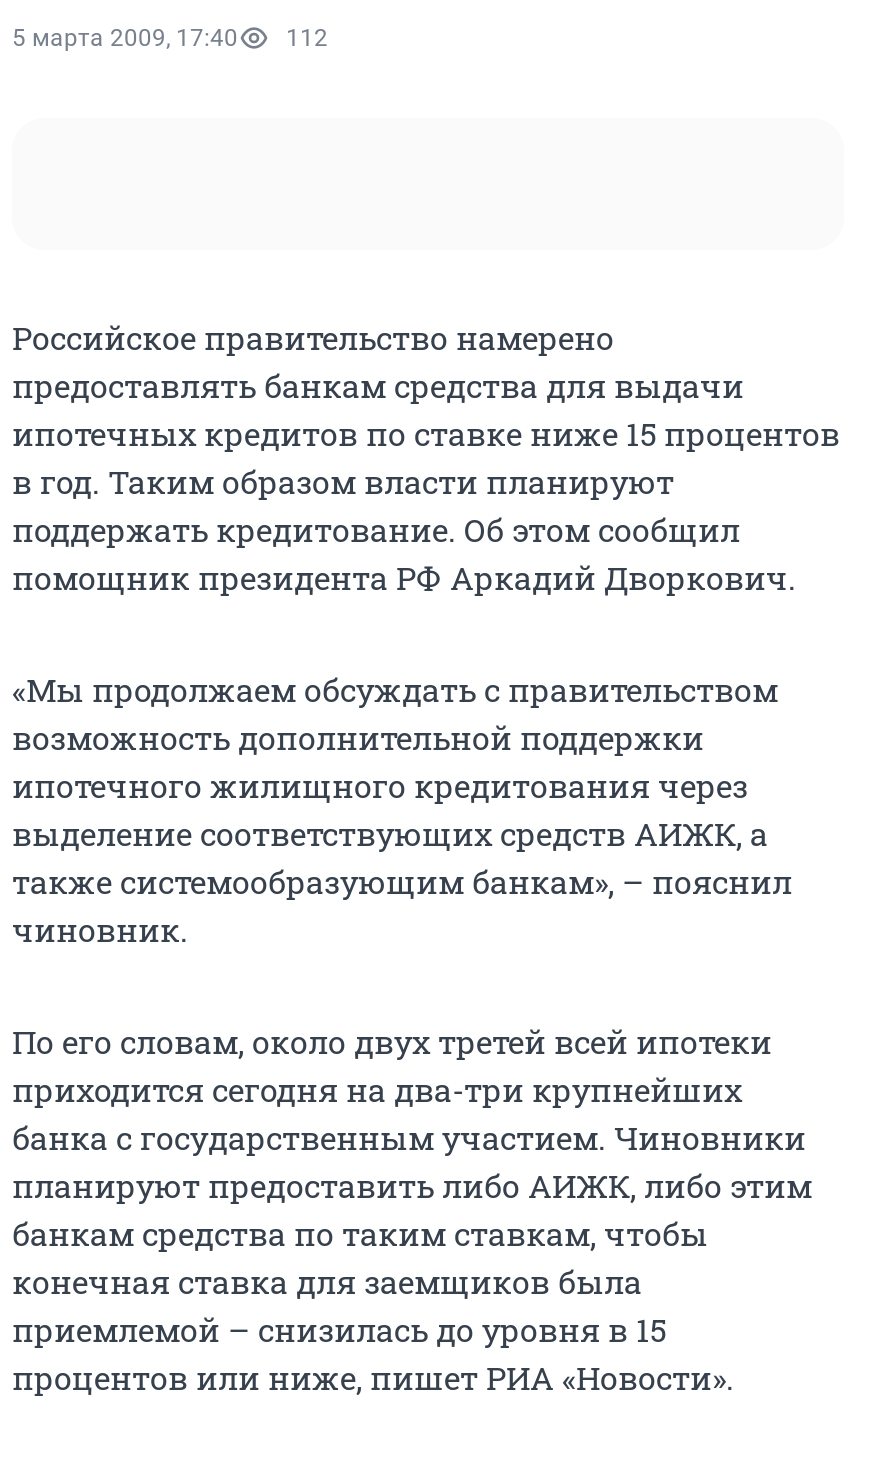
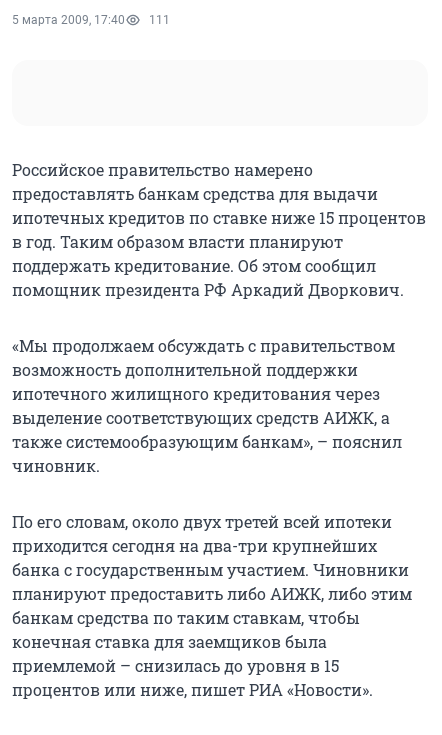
- 5 марта 2009, 17:40 112
+ 5 марта 2009, 17:40 111
